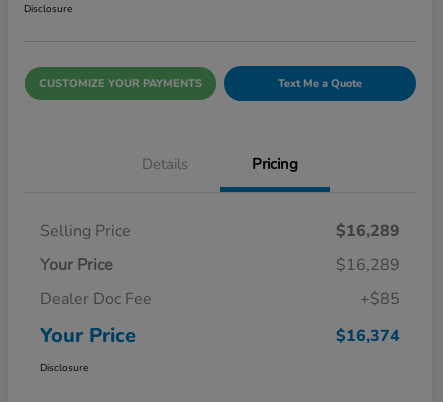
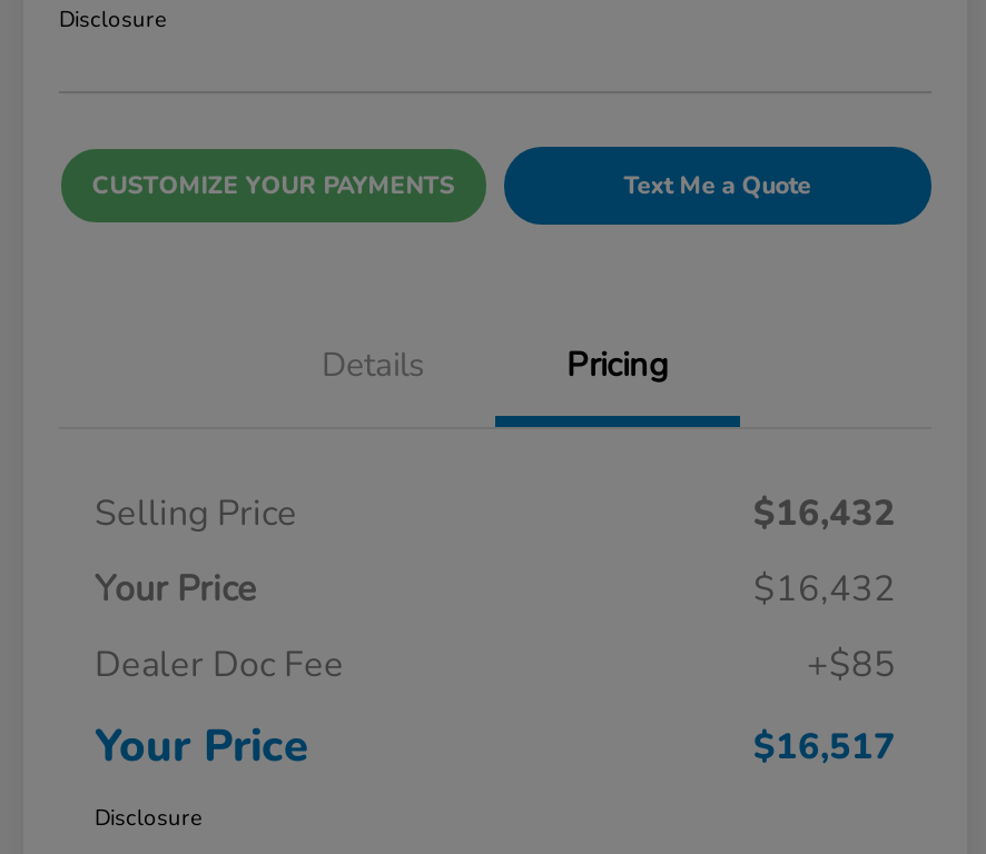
- $16,289
+ $16,432

- $16,289
+ $16,432

- $16,374
+ $16,517
